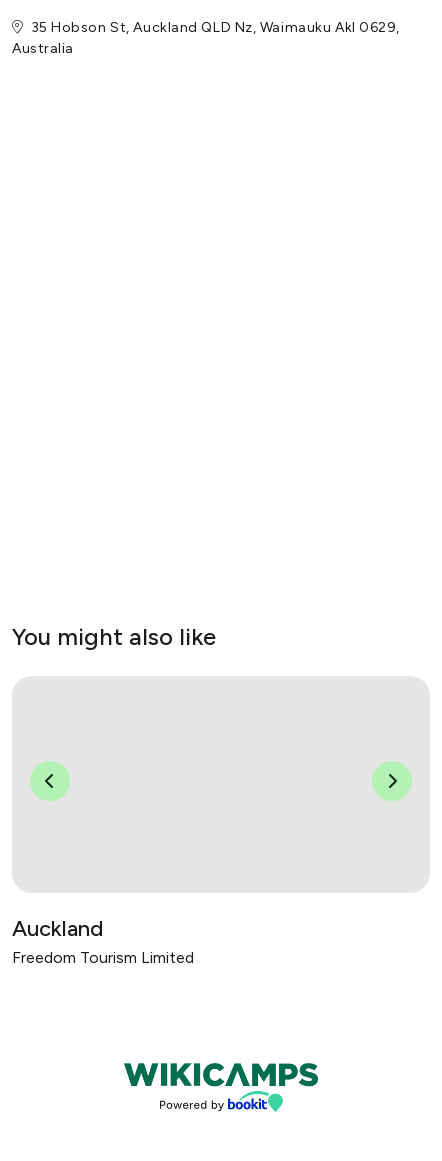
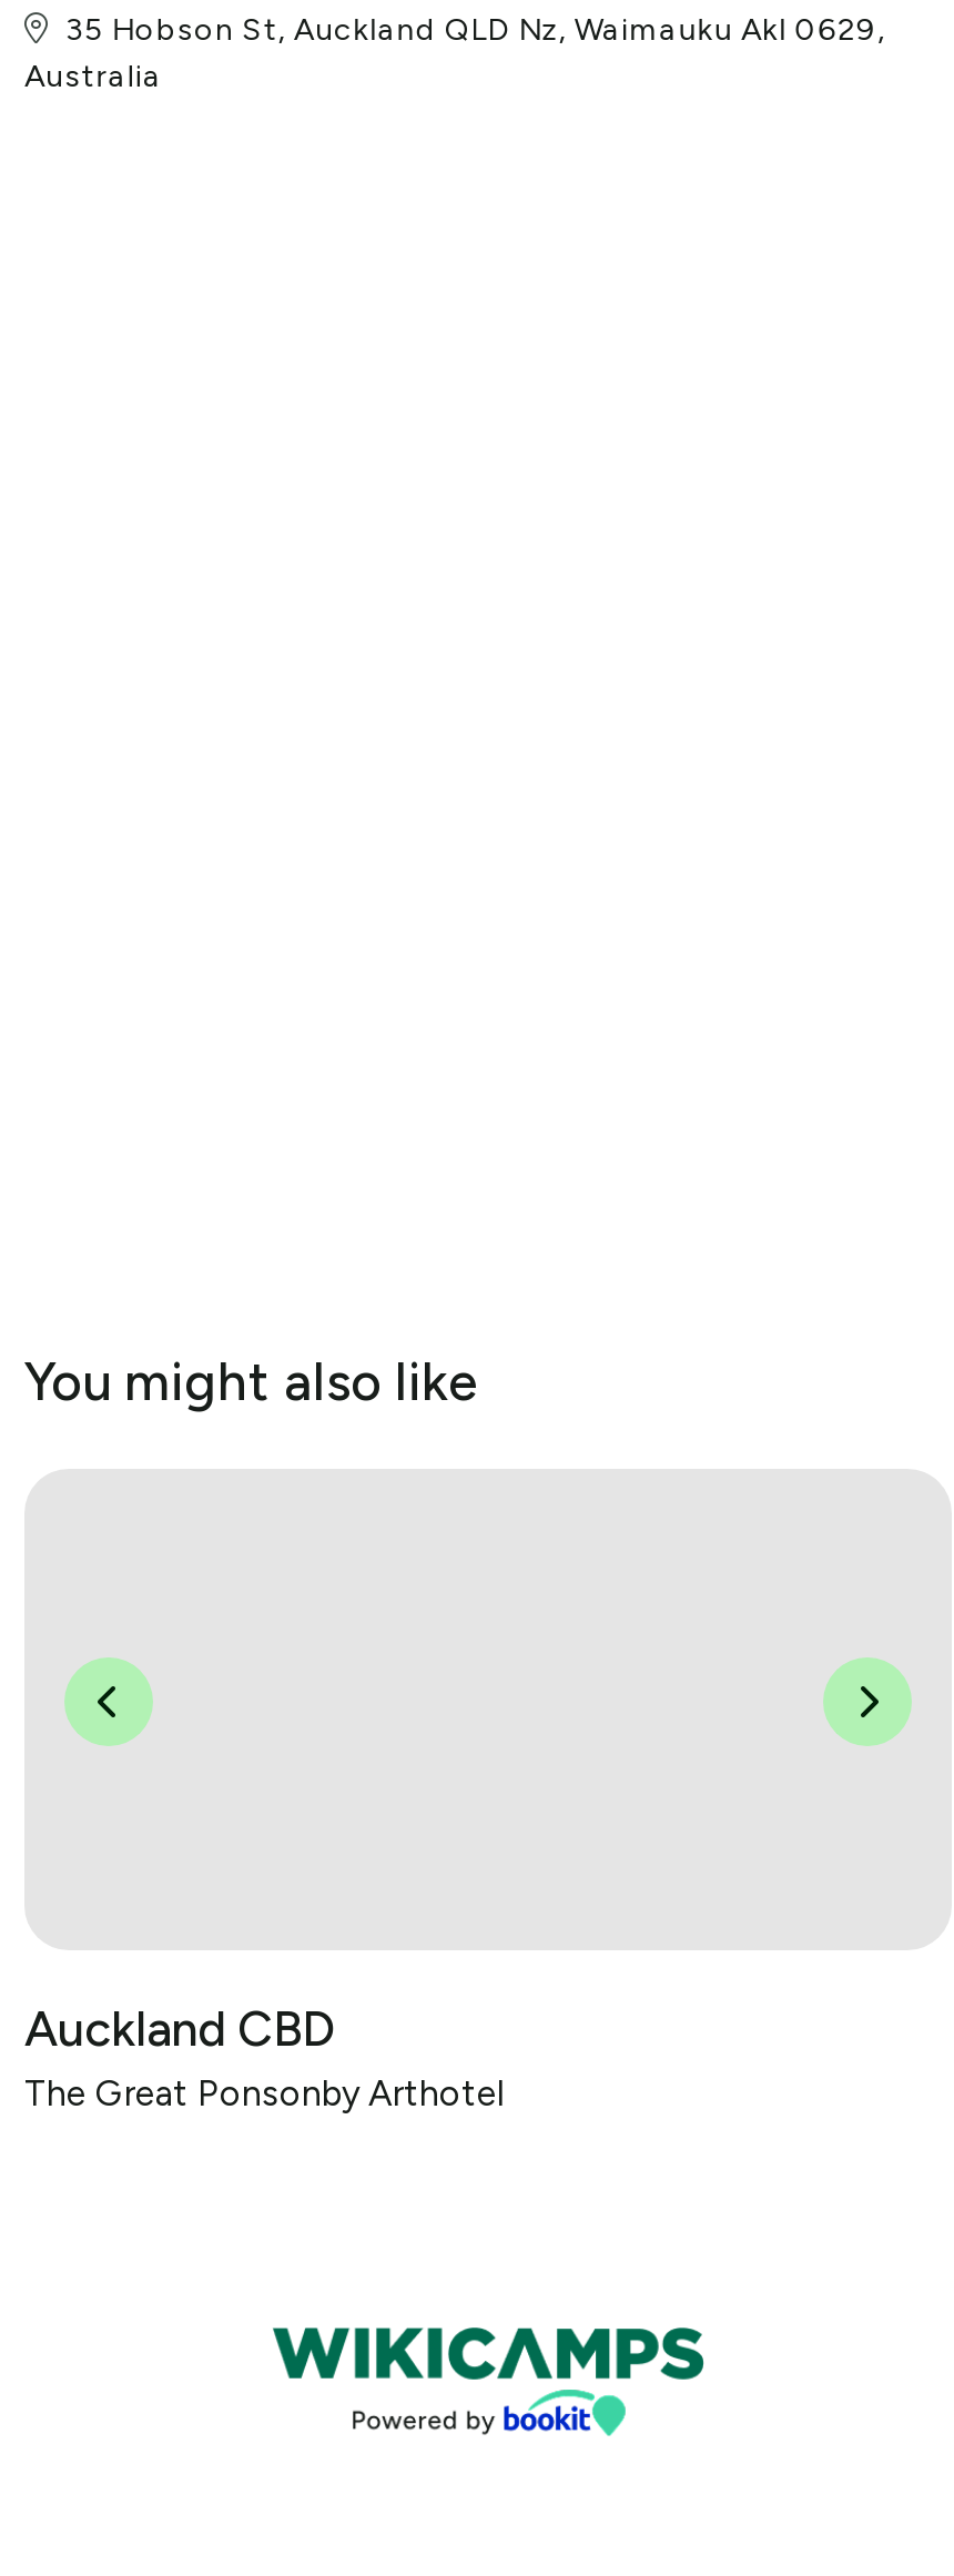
- Auckland
- Freedom Tourism Limited
+ Auckland CBD
+ The Great Ponsonby Arthotel
